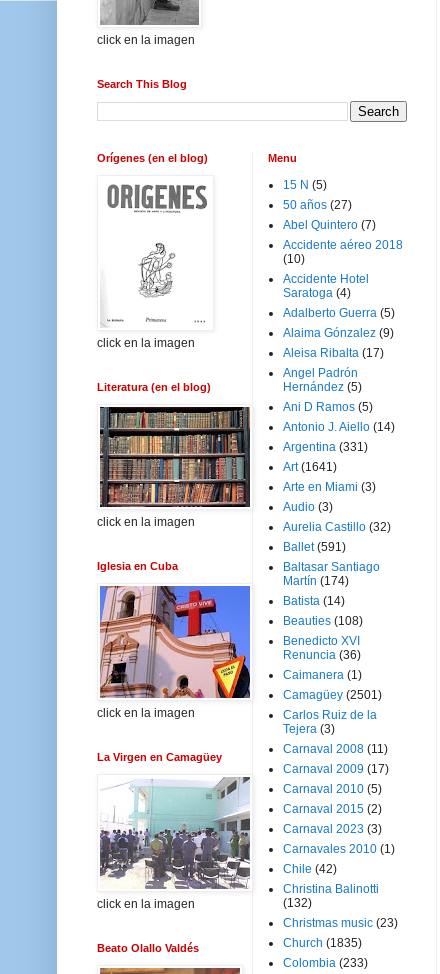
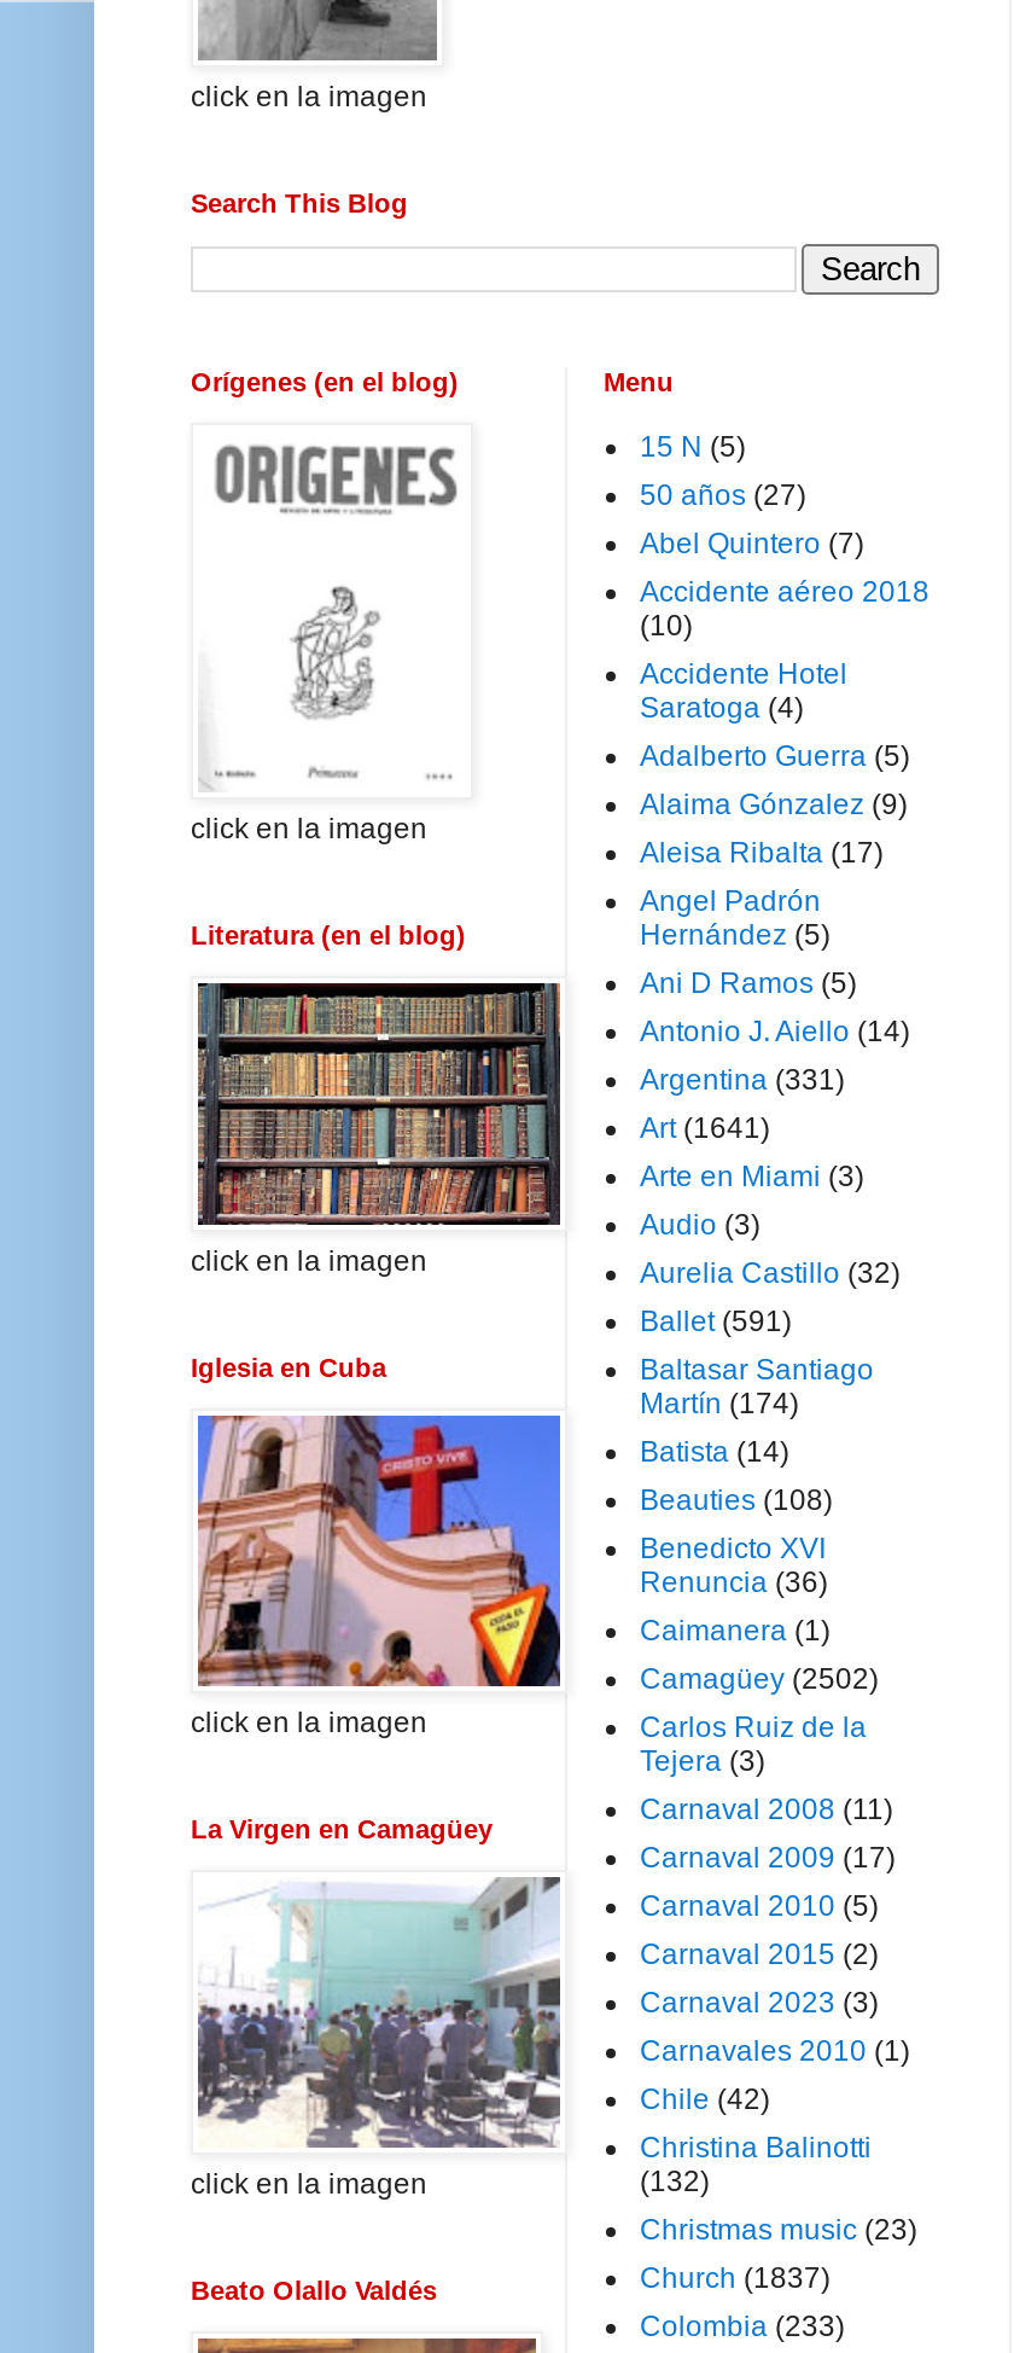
- Camagüey (2501)
+ Camagüey (2502)

- Church (1835)
+ Church (1837)
